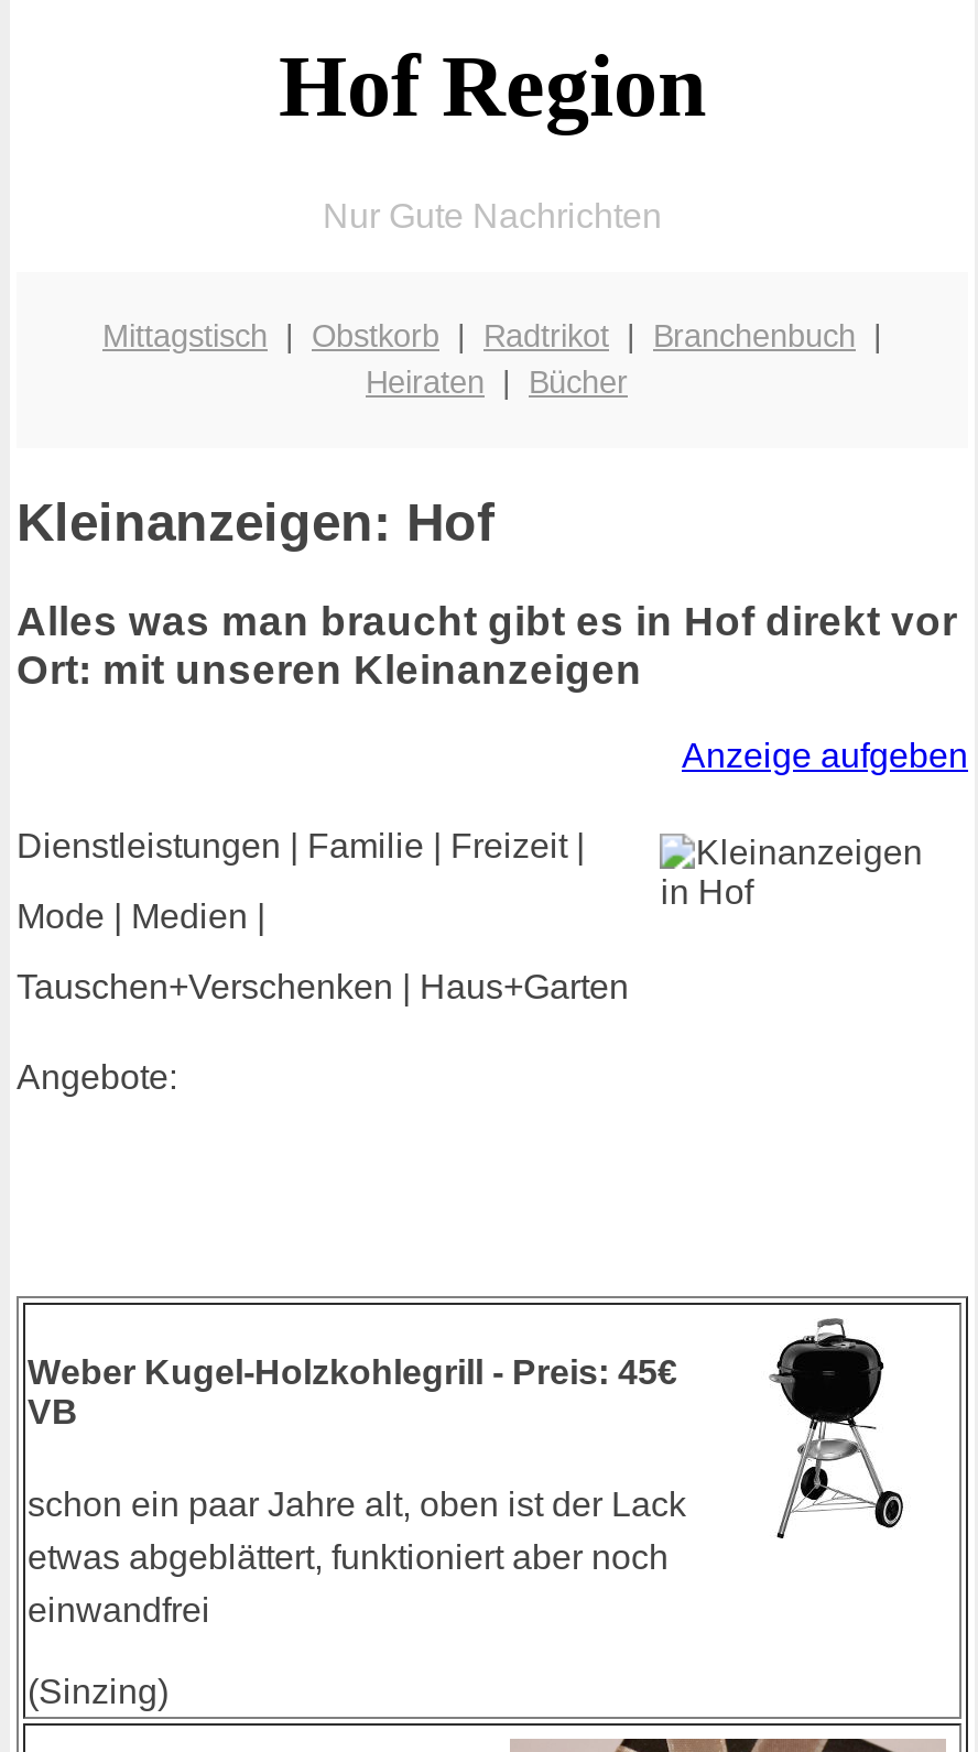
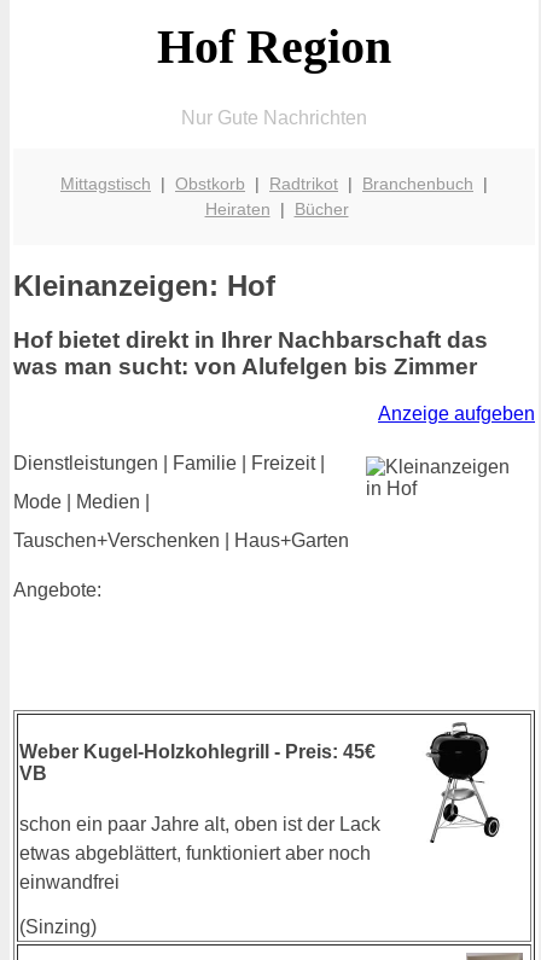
- Alles was man braucht gibt es in Hof direkt vor
- Ort: mit unseren Kleinanzeigen
+ Hof bietet direkt in Ihrer Nachbarschaft das
+ was man sucht: von Alufelgen bis Zimmer
